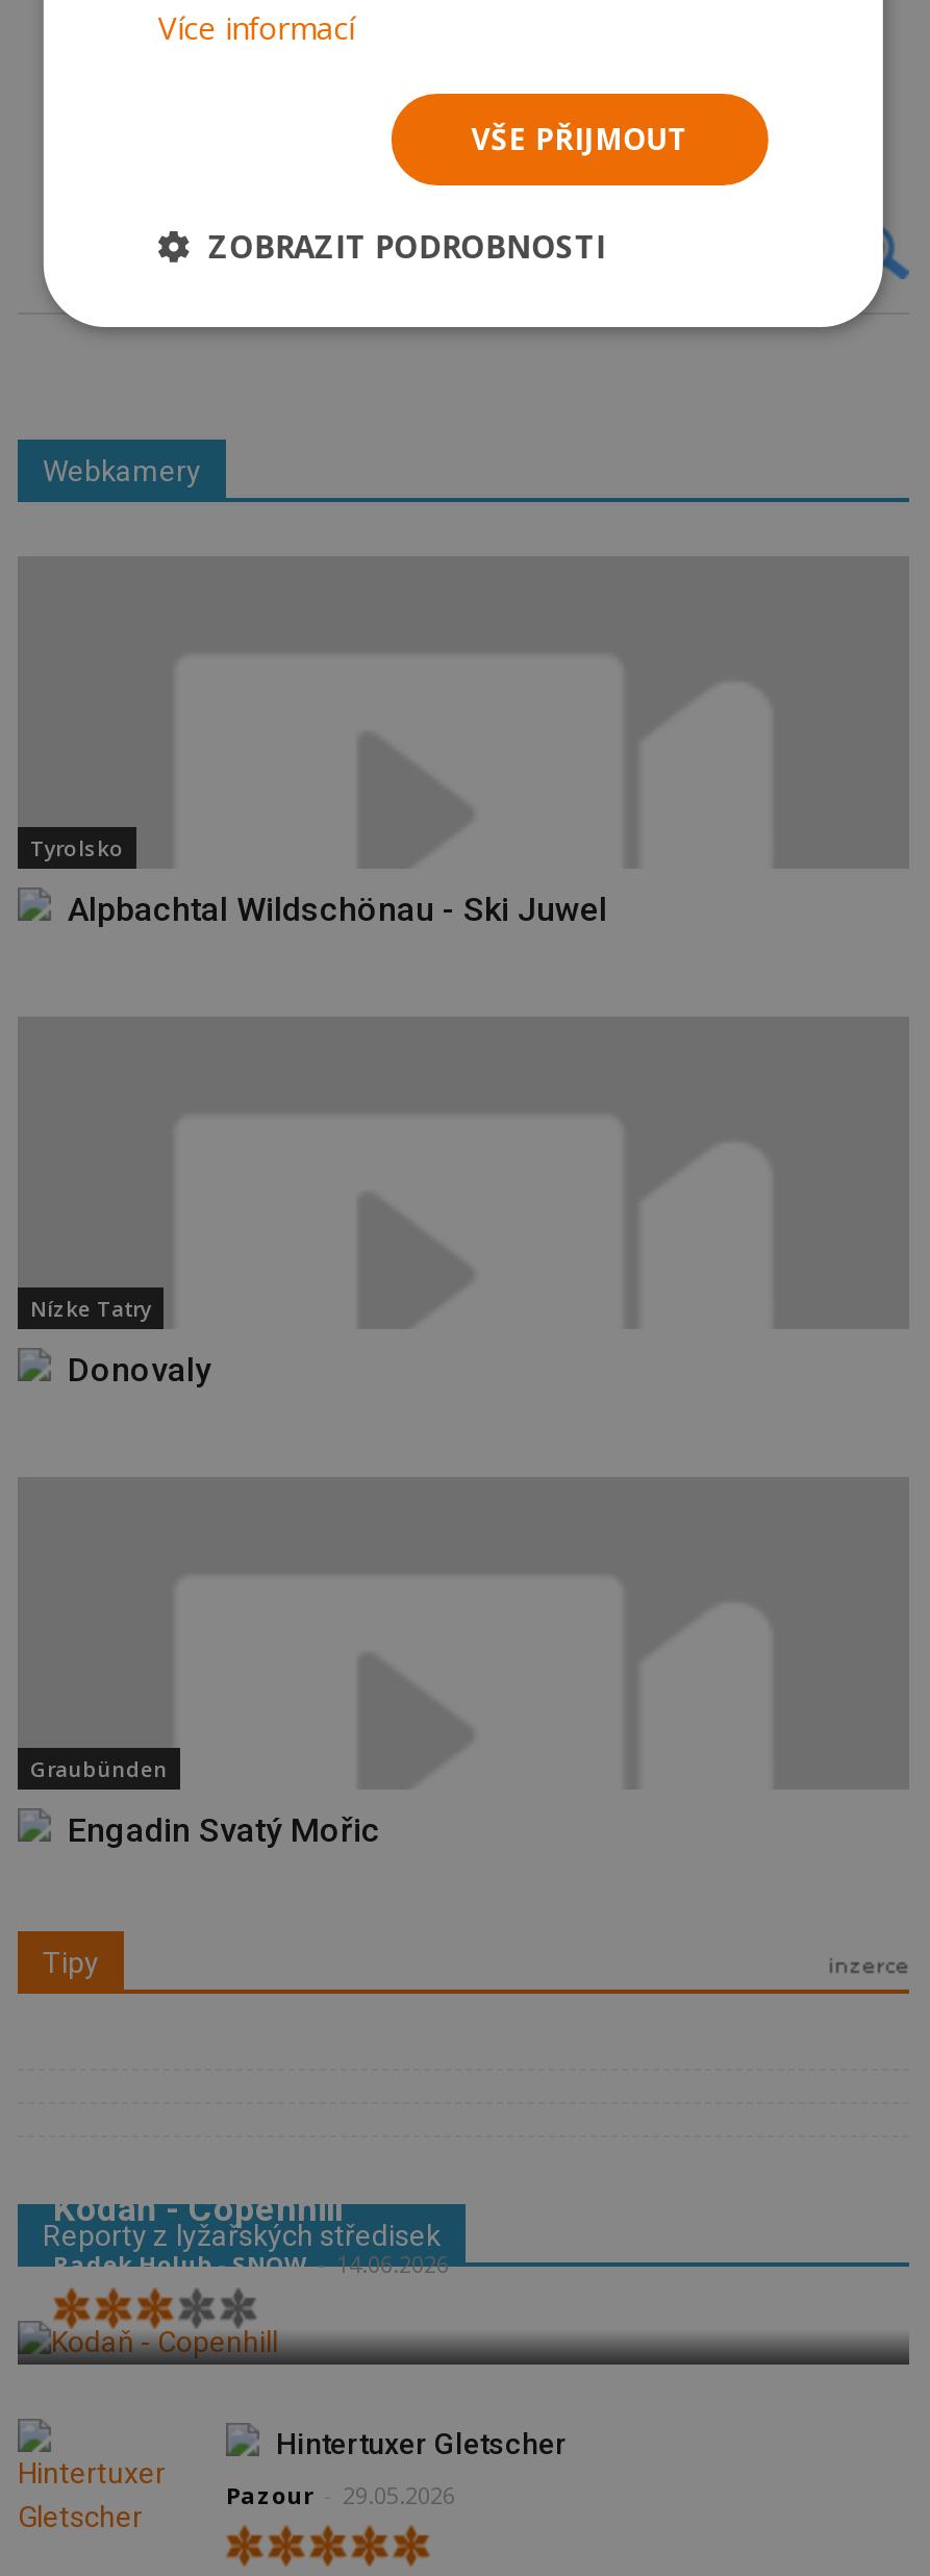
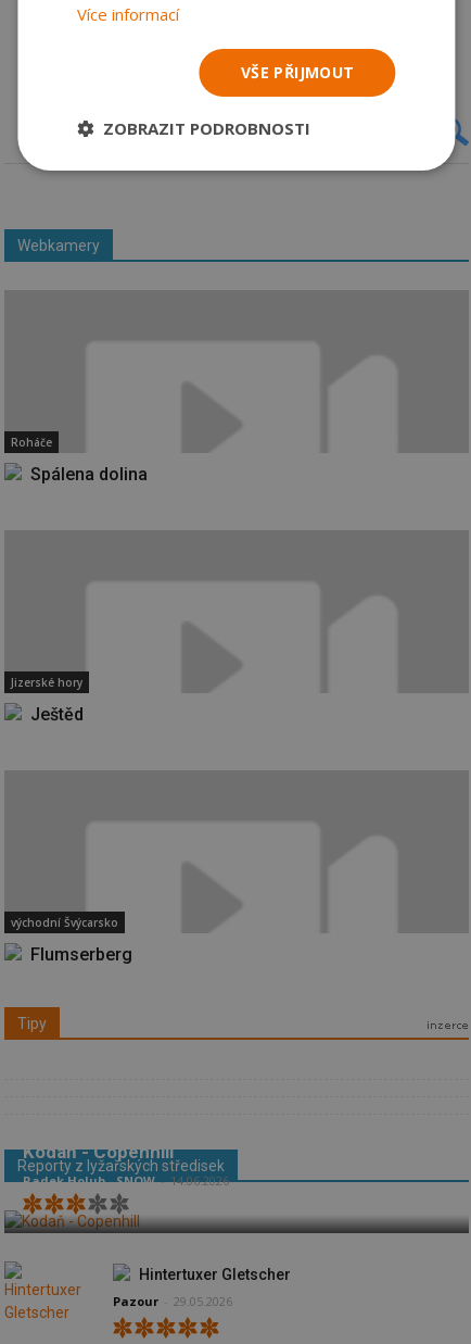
- Tyrolsko
+ Roháče

- Alpbachtal Wildschönau - Ski Juwel
+ Spálena dolina

- Nízke Tatry
+ Jizerské hory

- Donovaly
+ Ještěd

- Graubünden
+ východní Švýcarsko

- Engadin Svatý Mořic
+ Flumserberg
